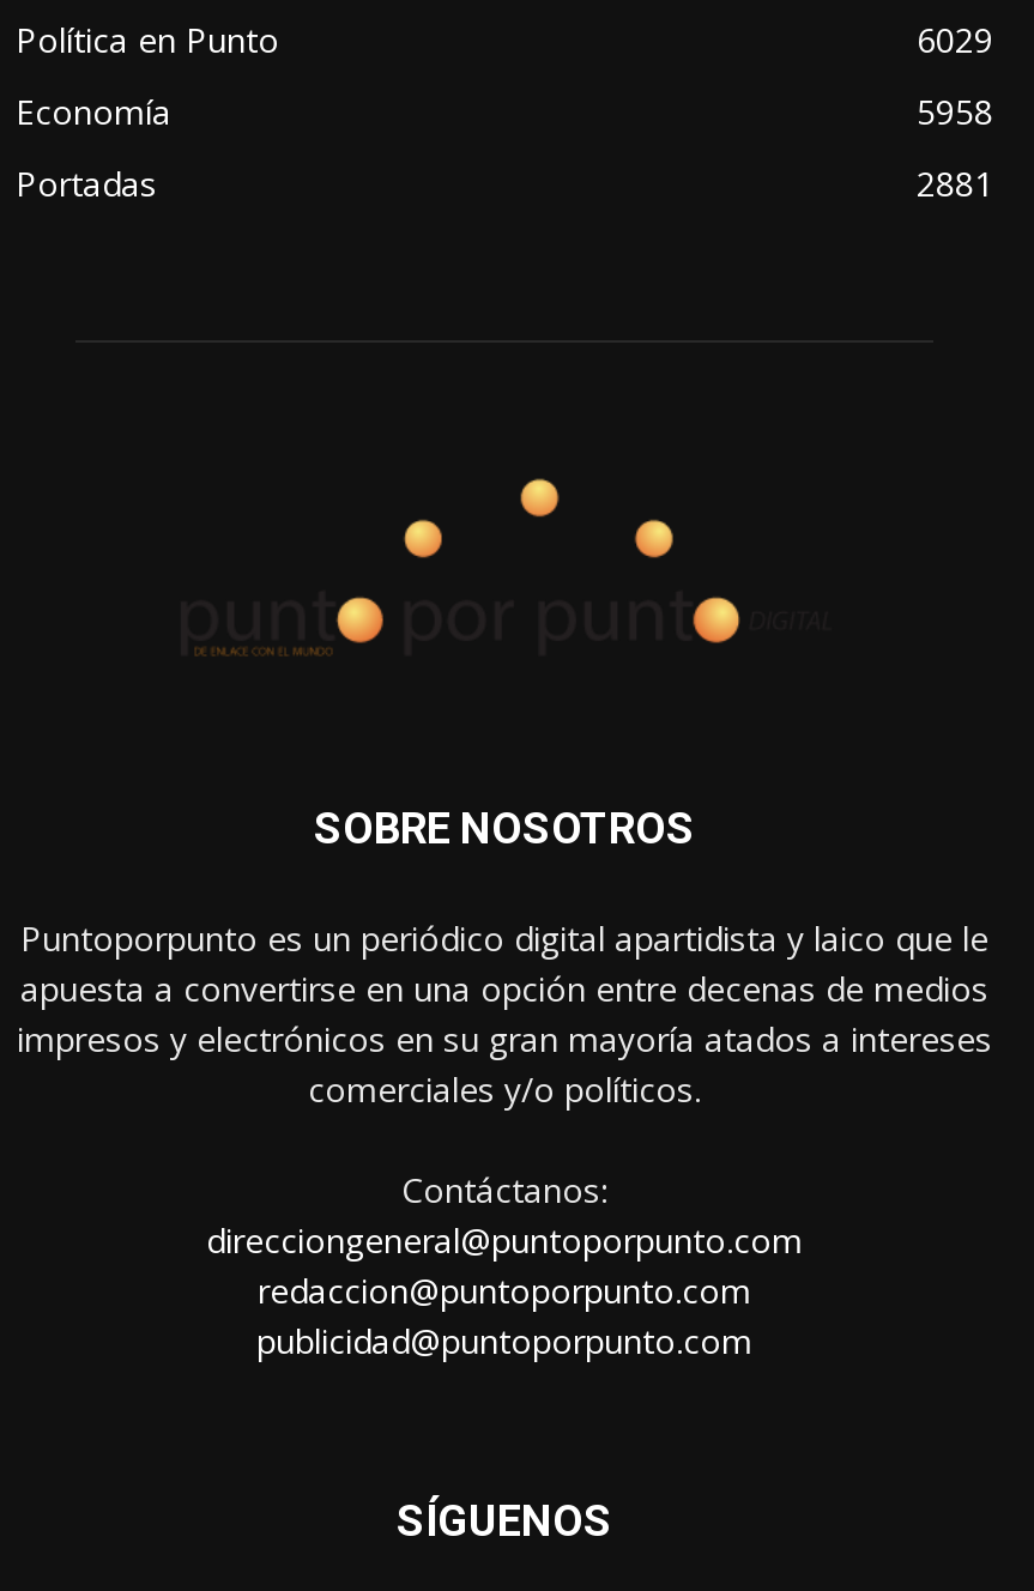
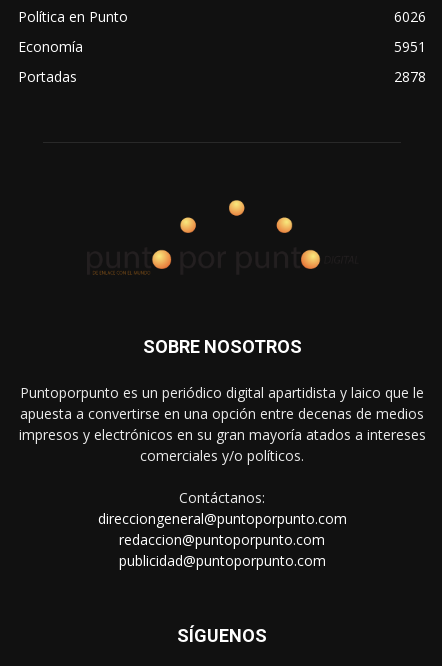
- 6029
+ 6026

- 5958
+ 5951

- 2881
+ 2878
